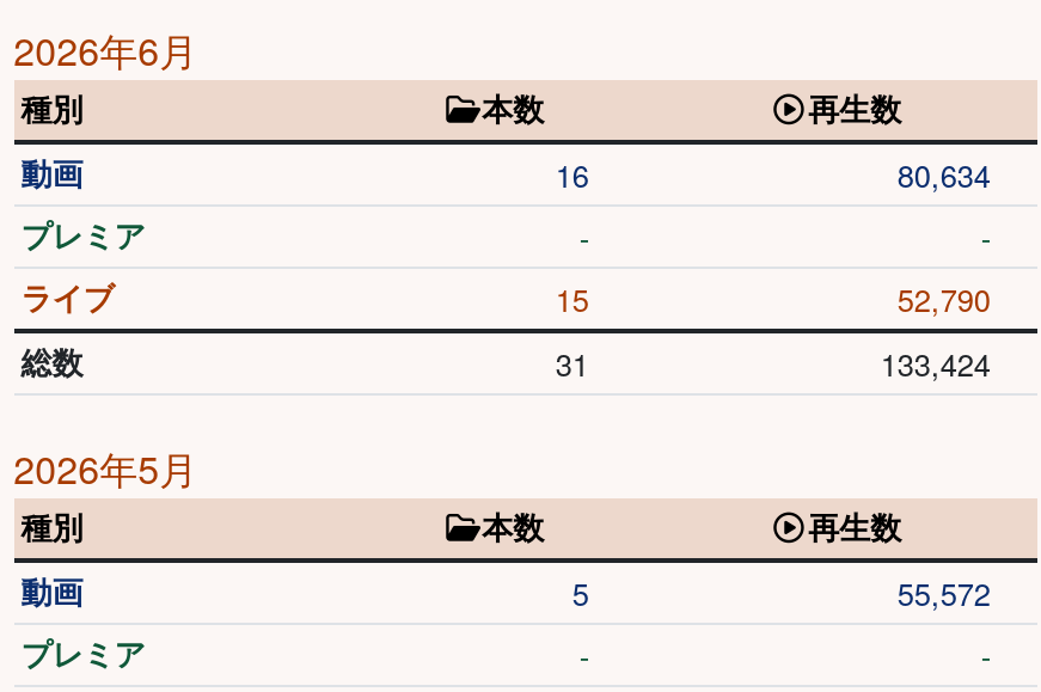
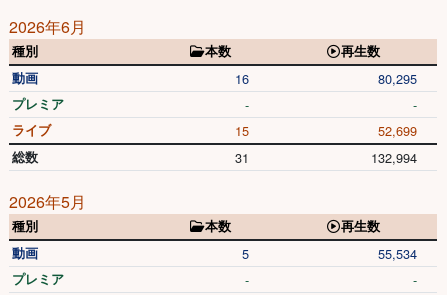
- 80,634
+ 80,295

- 52,790
+ 52,699

- 133,424
+ 132,994

- 55,572
+ 55,534
